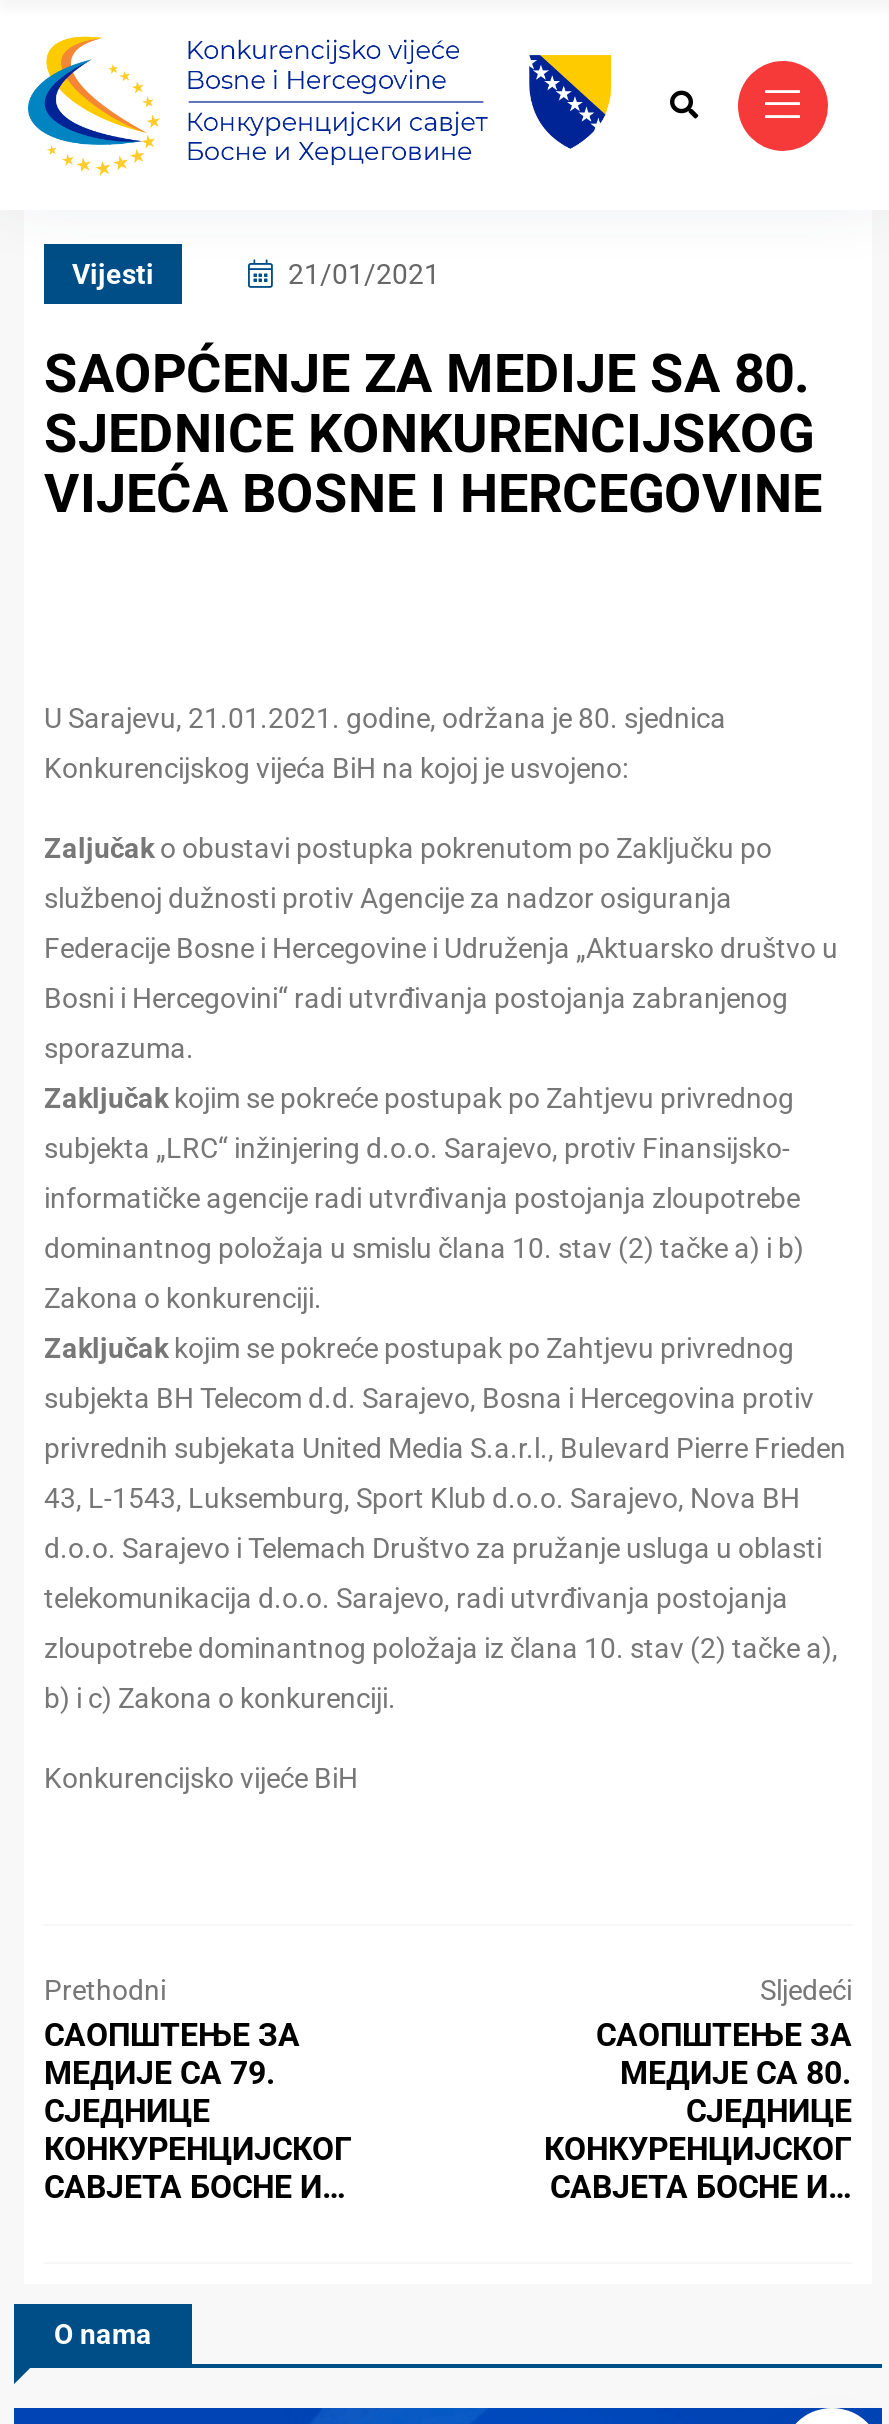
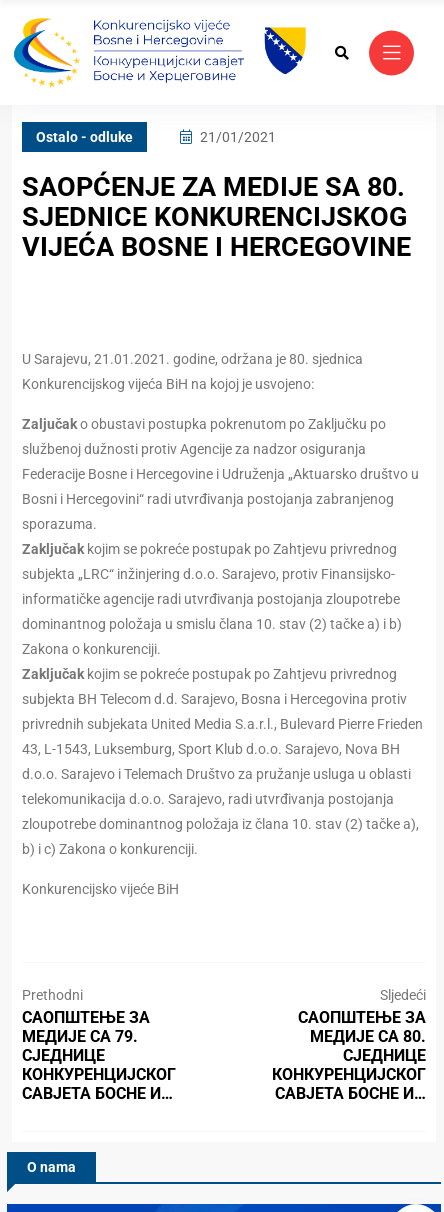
- Vijesti
+ Ostalo - odluke
